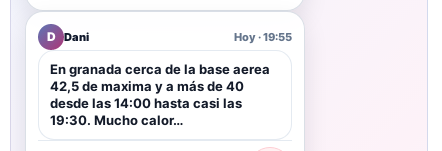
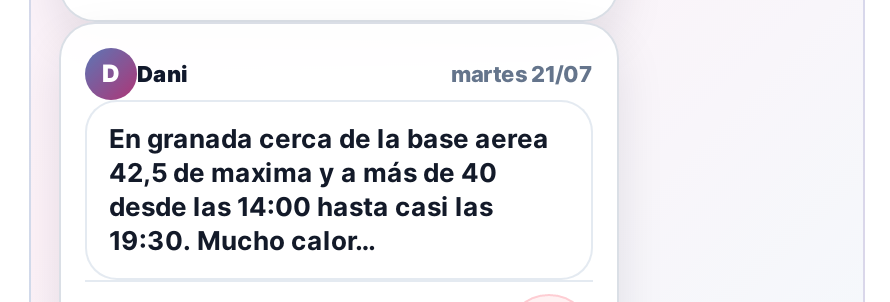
- Hoy · 19:55
+ martes 21/07
